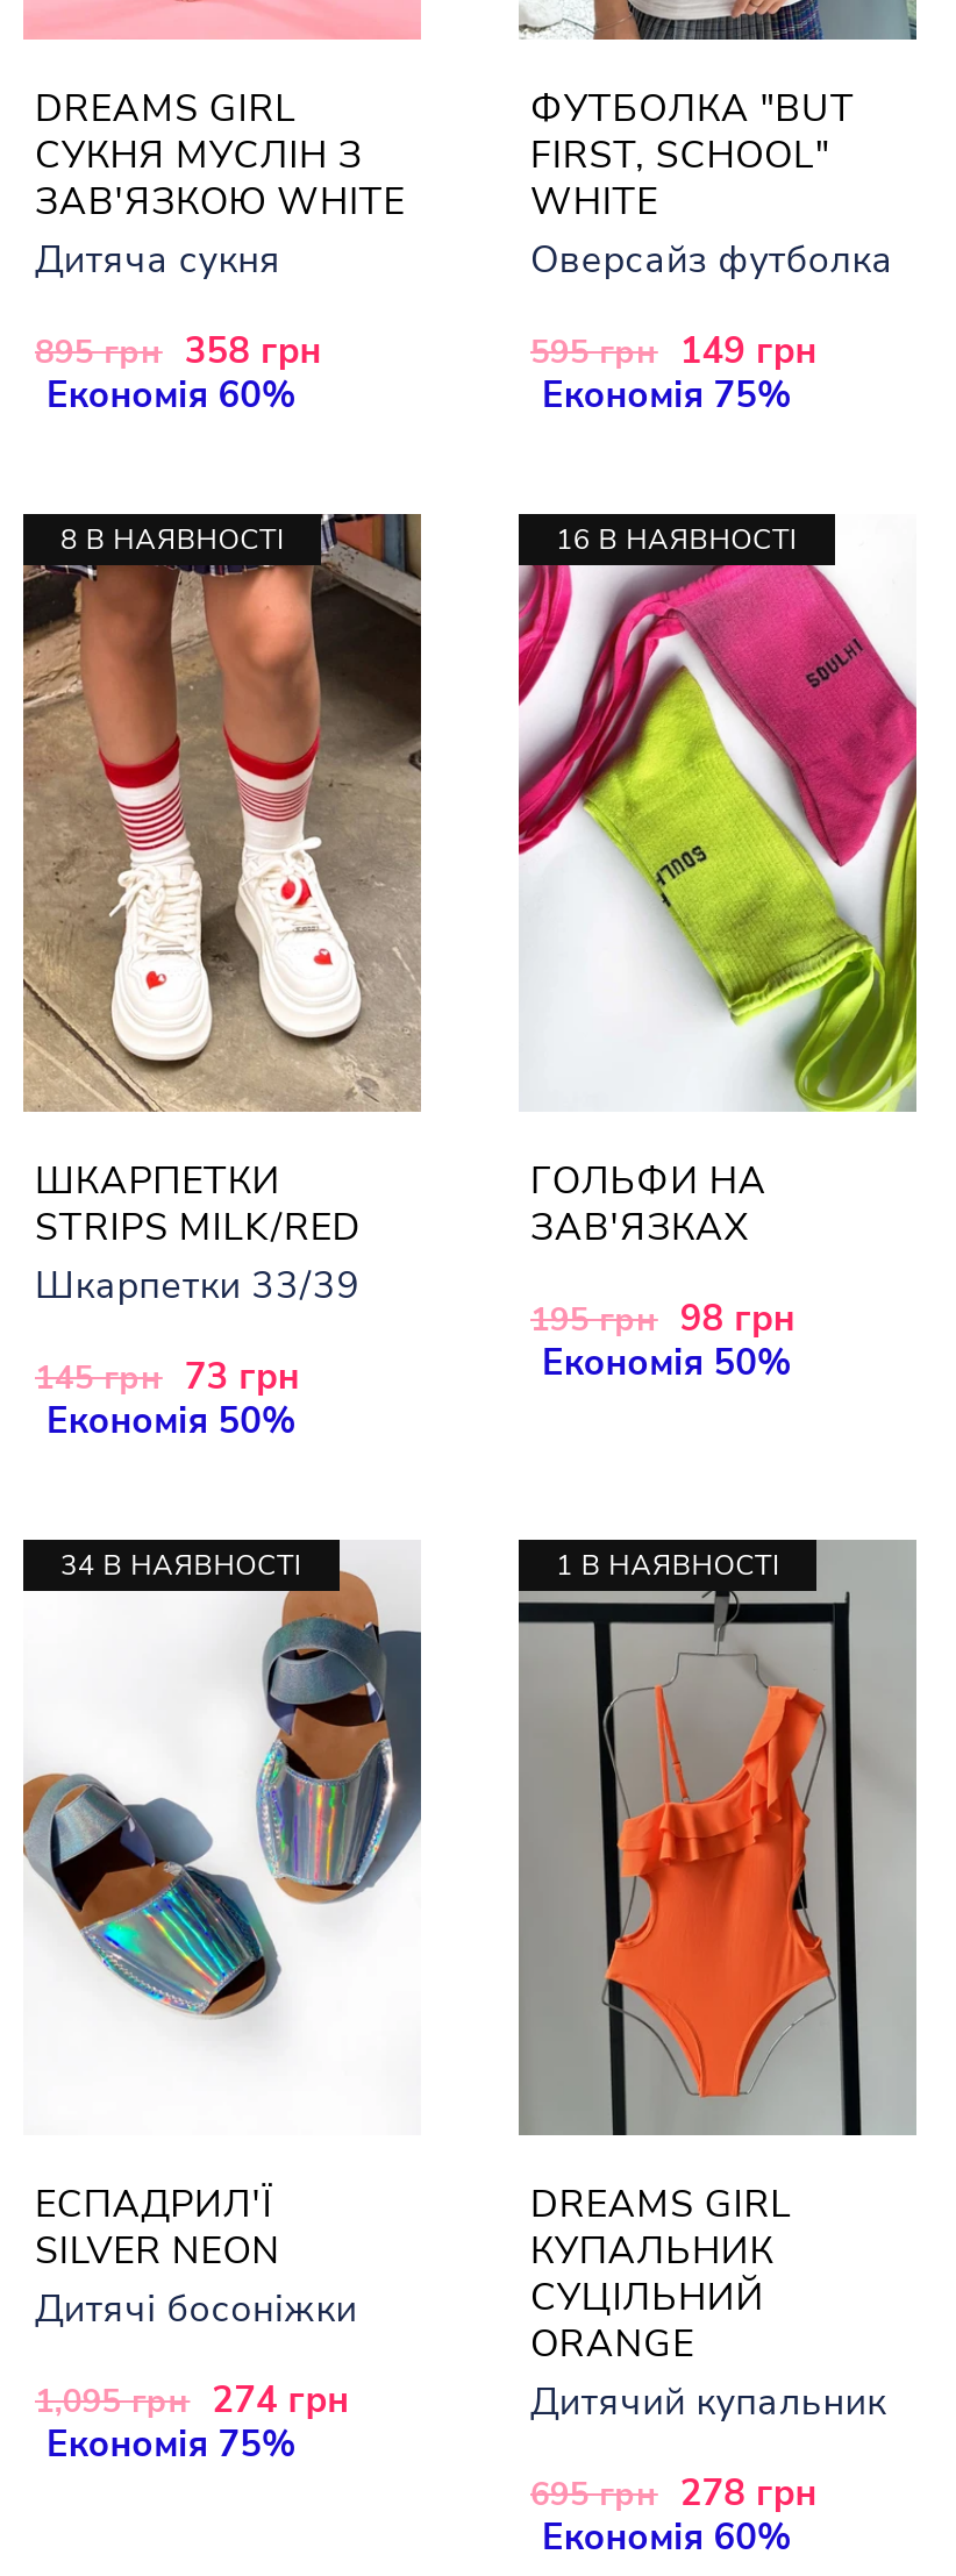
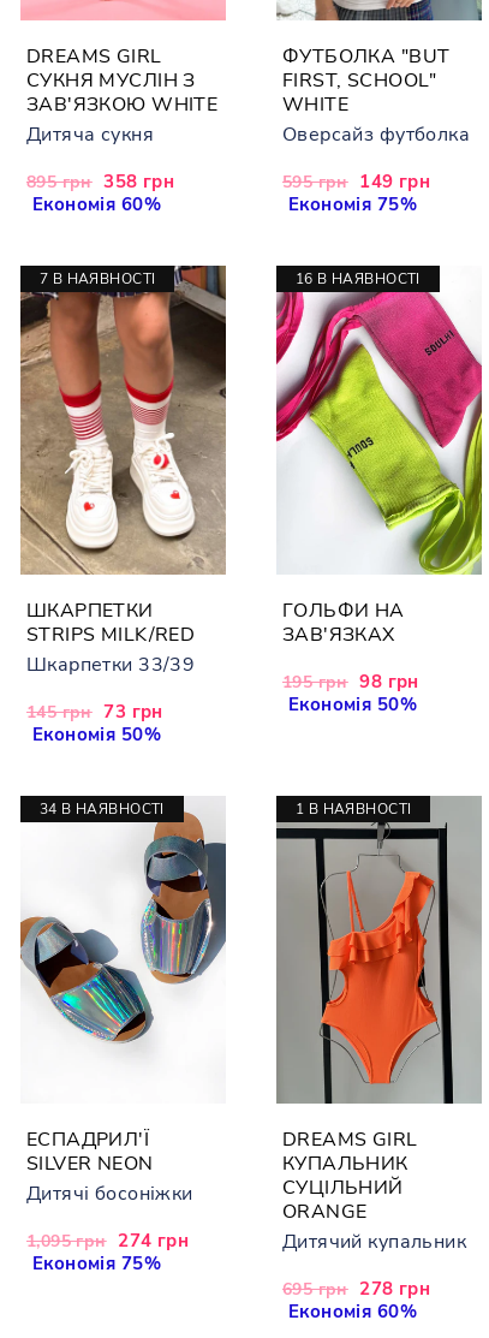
- 8 В НАЯВНОСТІ
+ 7 В НАЯВНОСТІ
